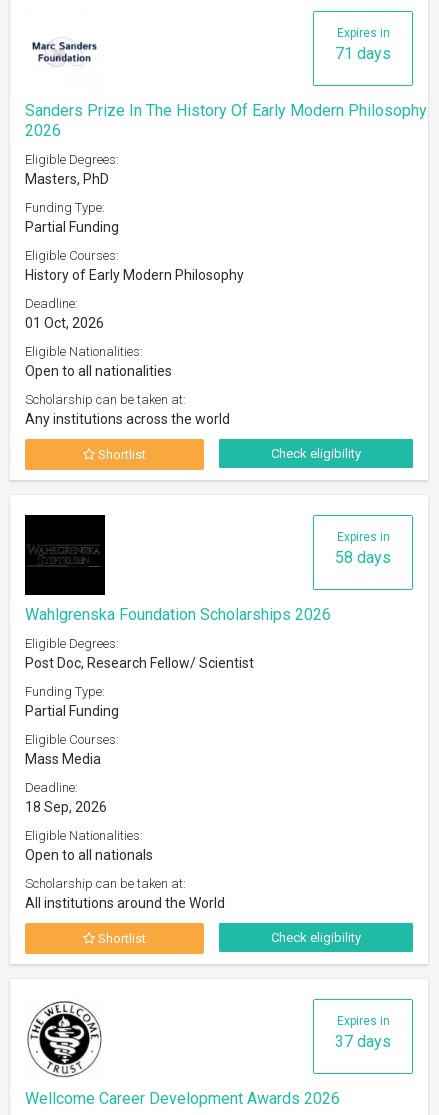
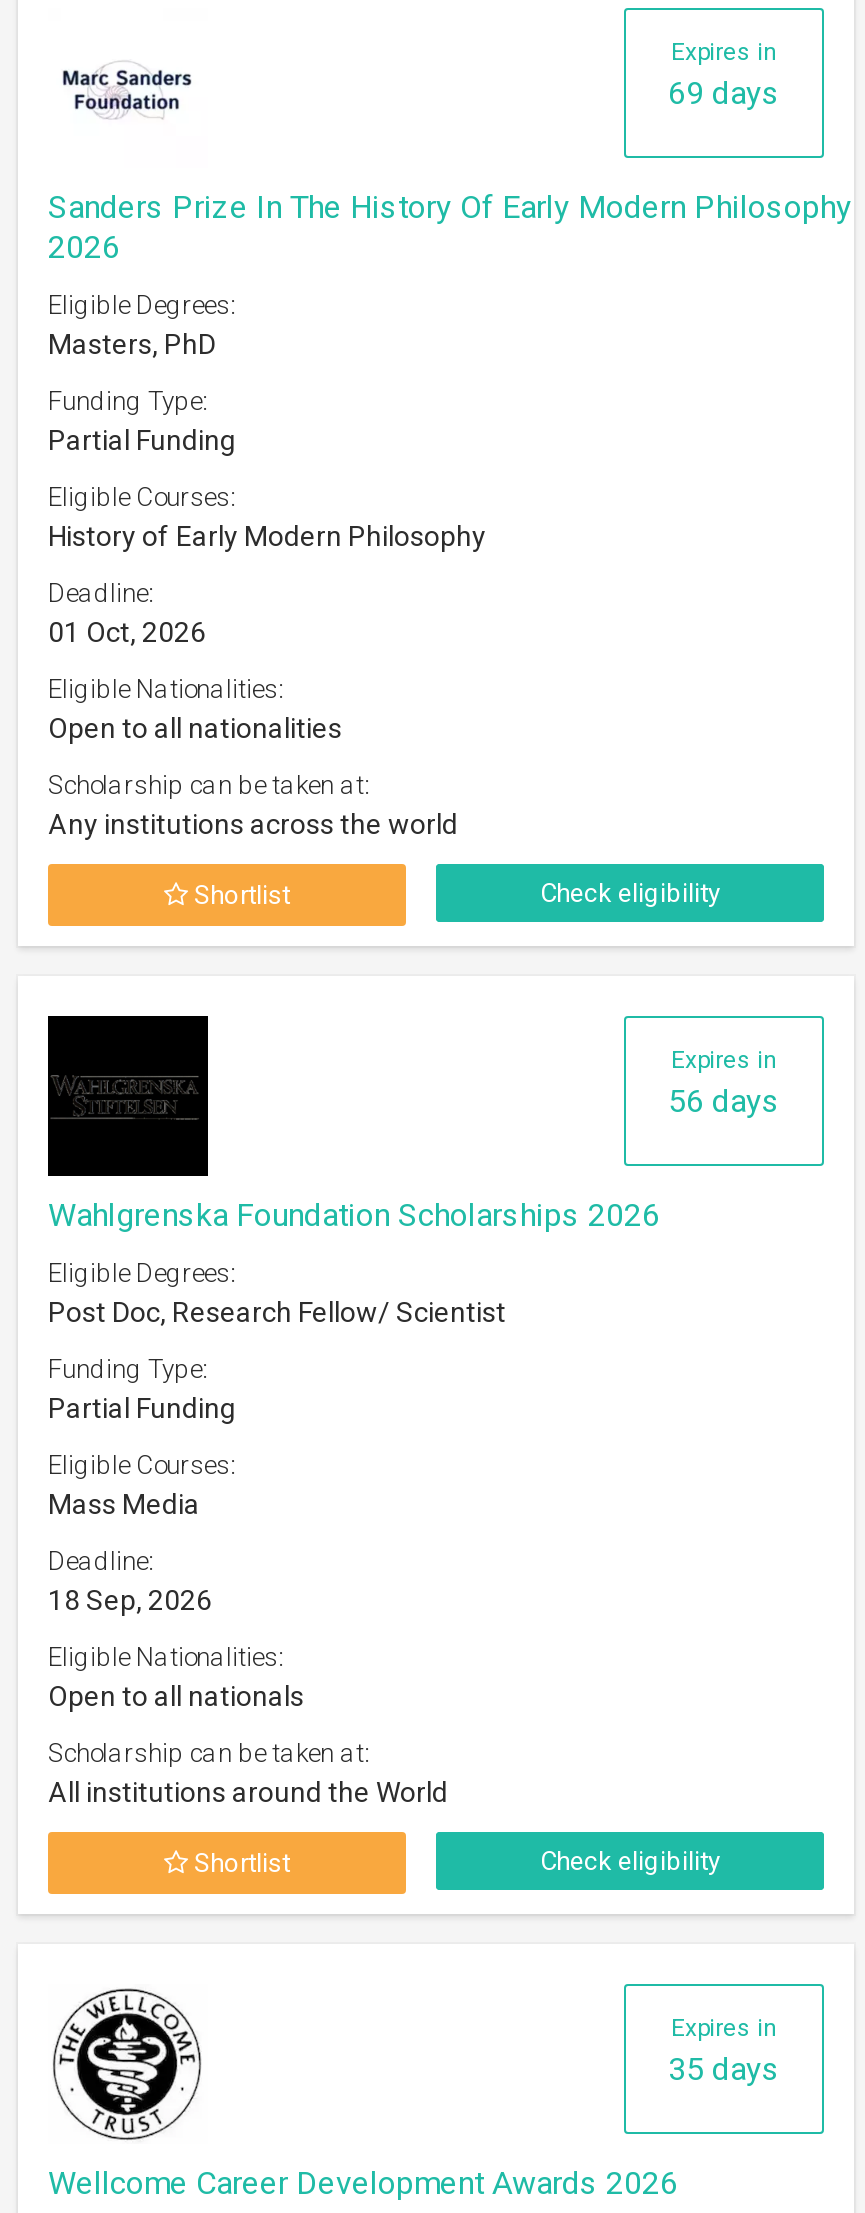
- 71 days
+ 69 days

- 58 days
+ 56 days

- 37 days
+ 35 days
